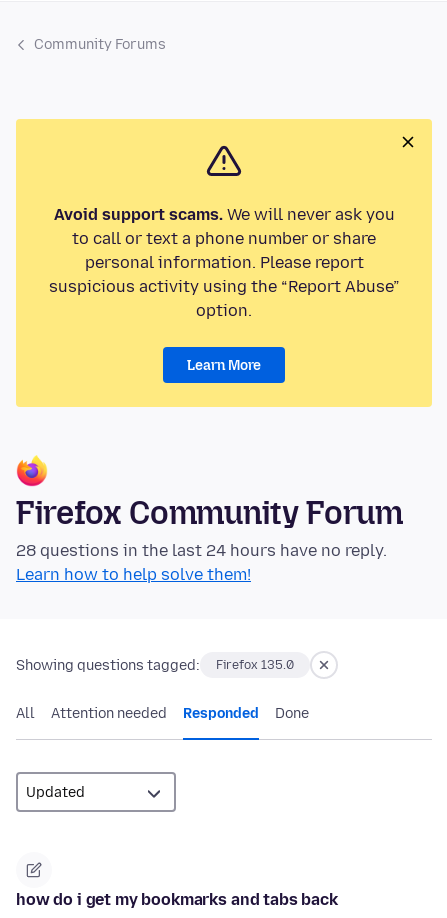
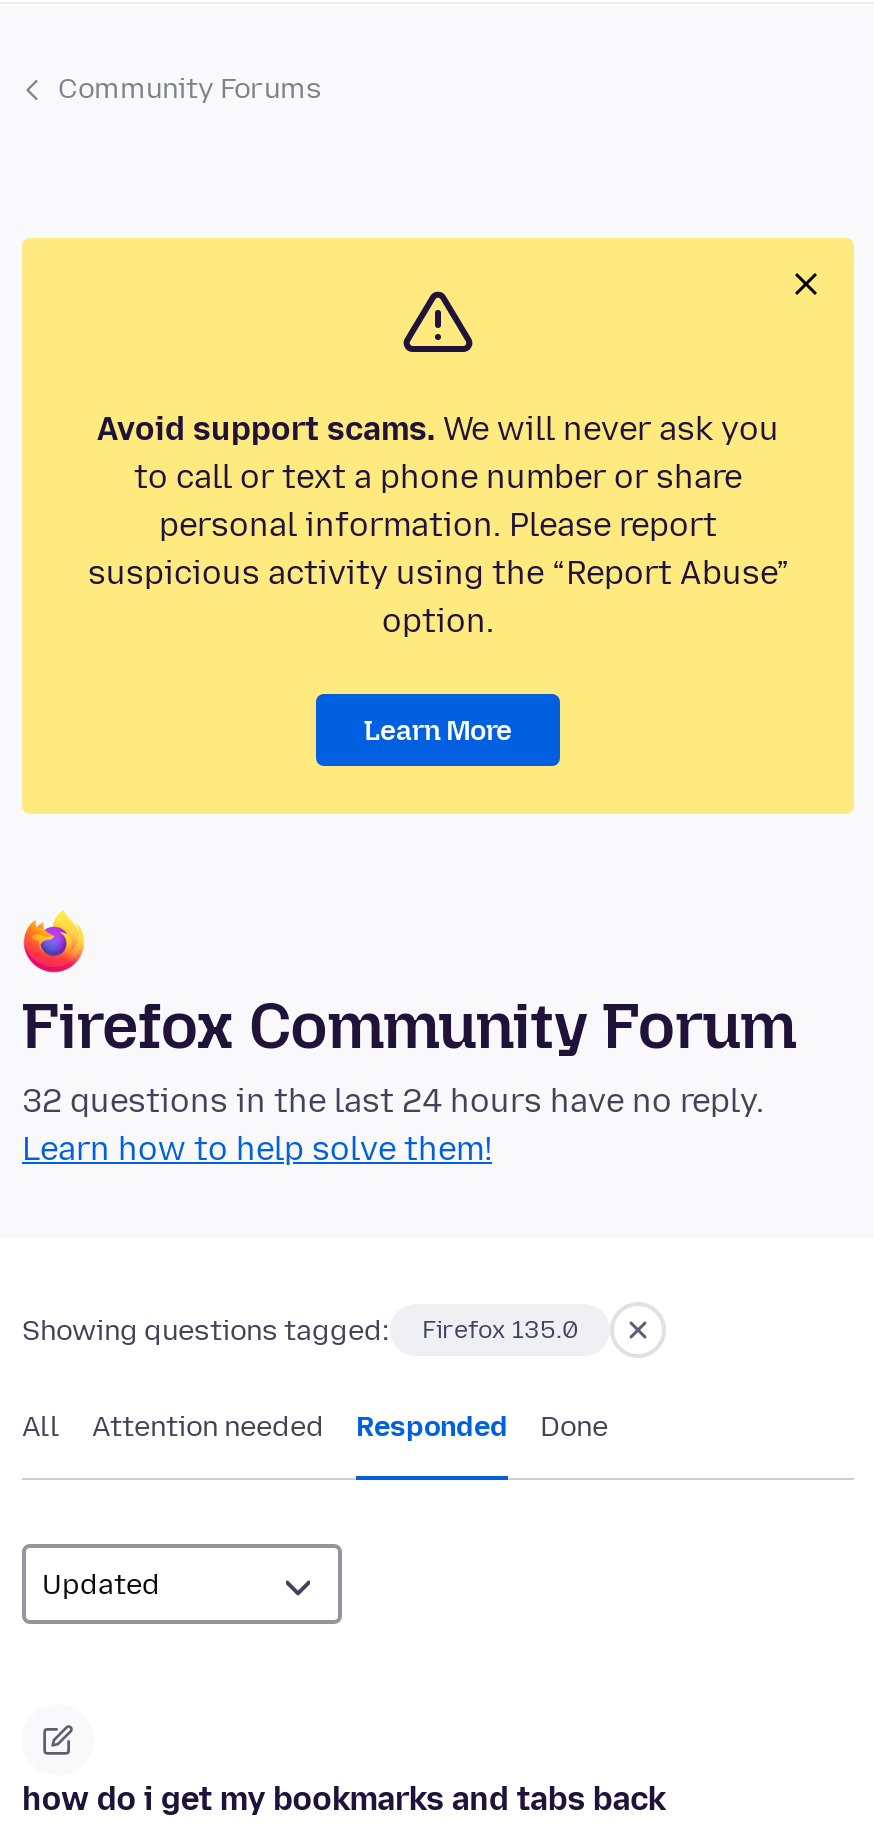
- 28 questions in the last 24 hours have no reply.
+ 32 questions in the last 24 hours have no reply.
